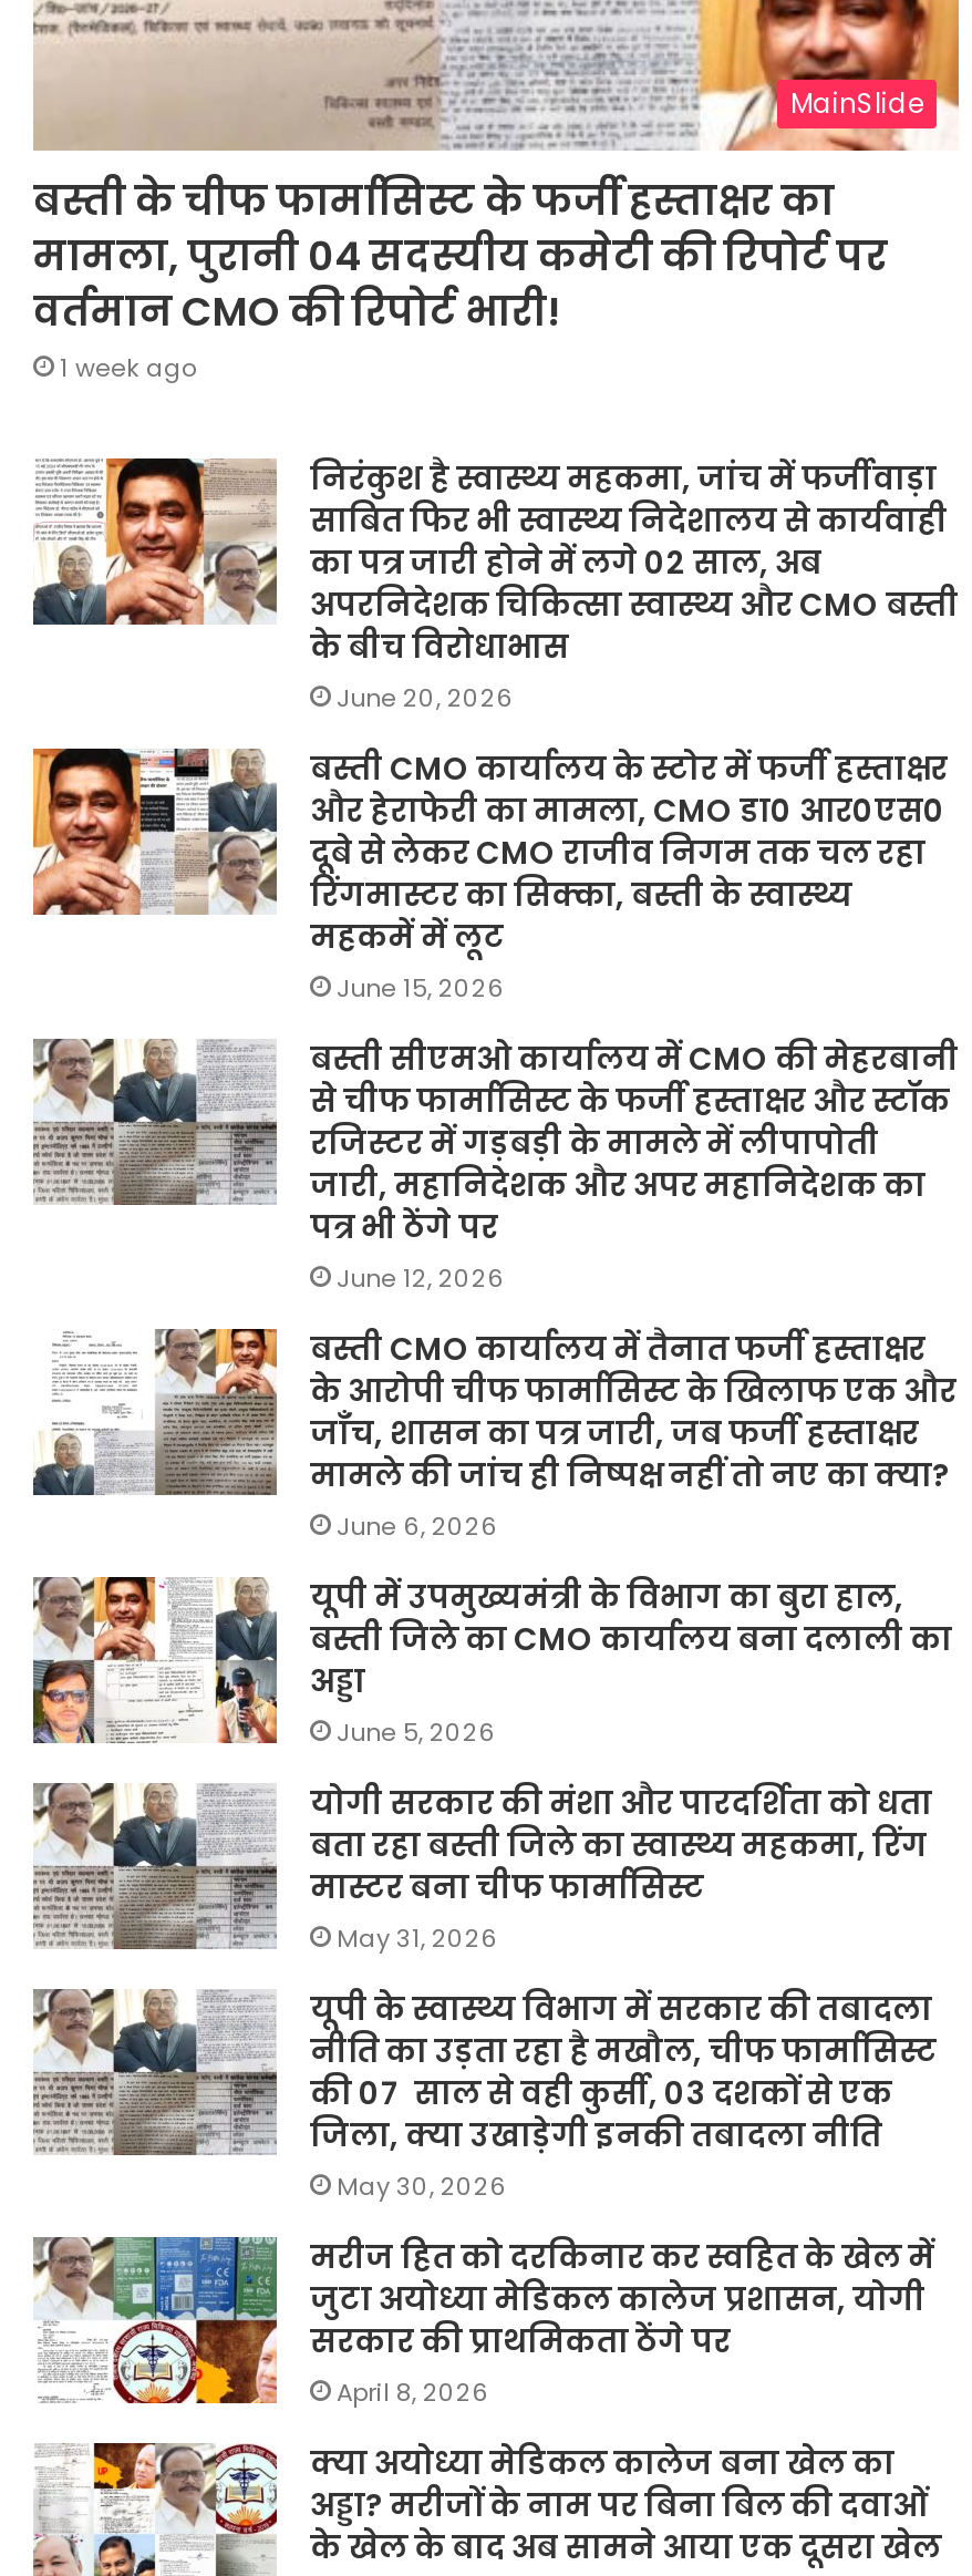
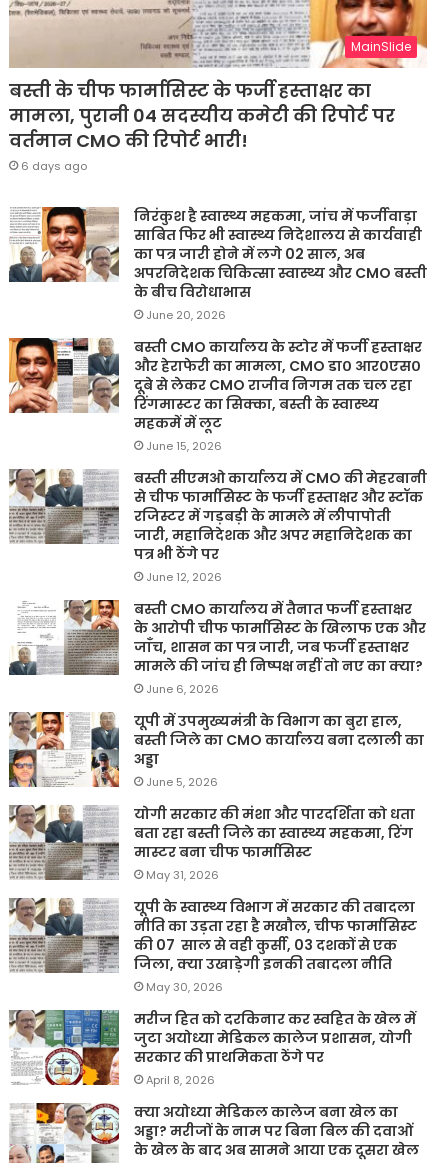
- 1 week ago
+ 6 days ago
